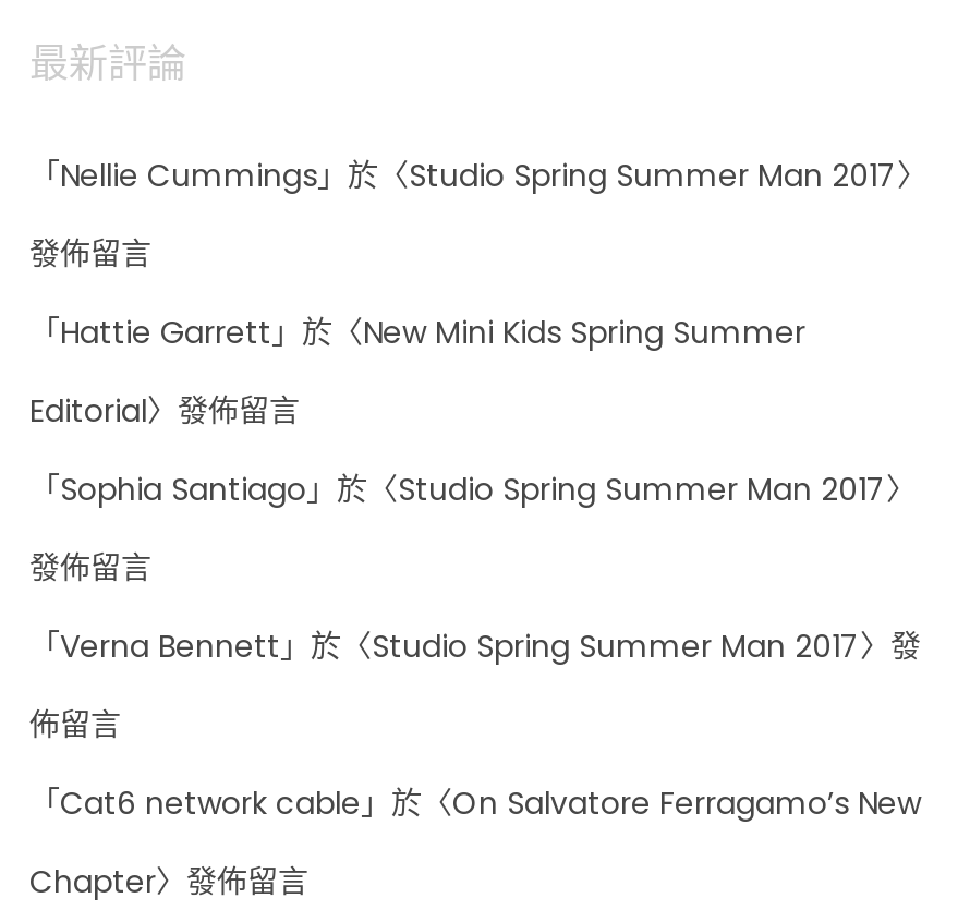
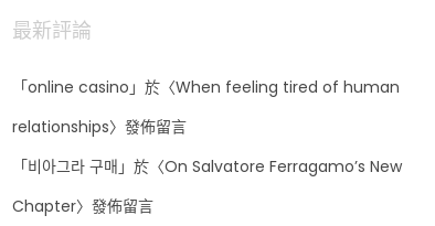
- 「Nellie Cummings」於〈Studio Spring Summer Man 2017〉
- 發佈留言
- 「Hattie Garrett」於〈New Mini Kids Spring Summer
- Editorial〉發佈留言
- 「Sophia Santiago」於〈Studio Spring Summer Man 2017〉
- 發佈留言
- 「Verna Bennett」於〈Studio Spring Summer Man 2017〉發
- 佈留言
- 「Cat6 network cable」於〈On Salvatore Ferragamo’s New
+ 「online casino」於〈When feeling tired of human
+ relationships〉發佈留言
+ 「비아그라 구매」於〈On Salvatore Ferragamo’s New
